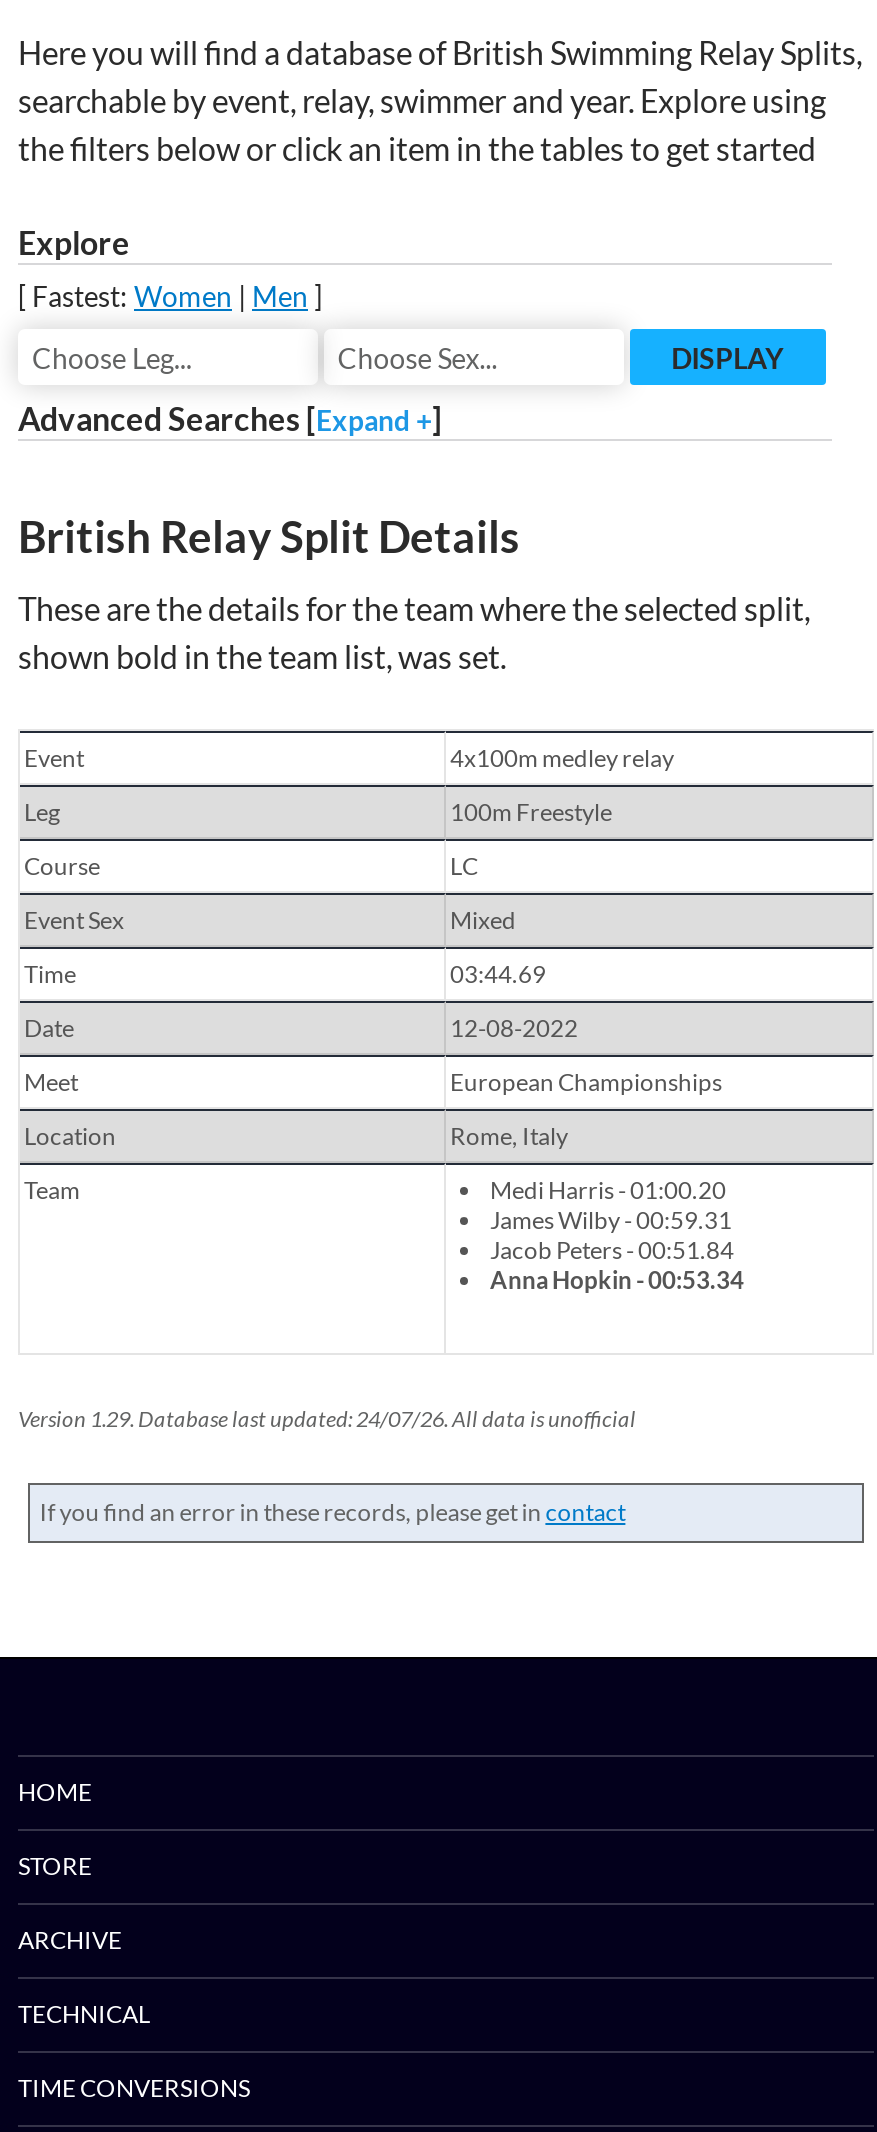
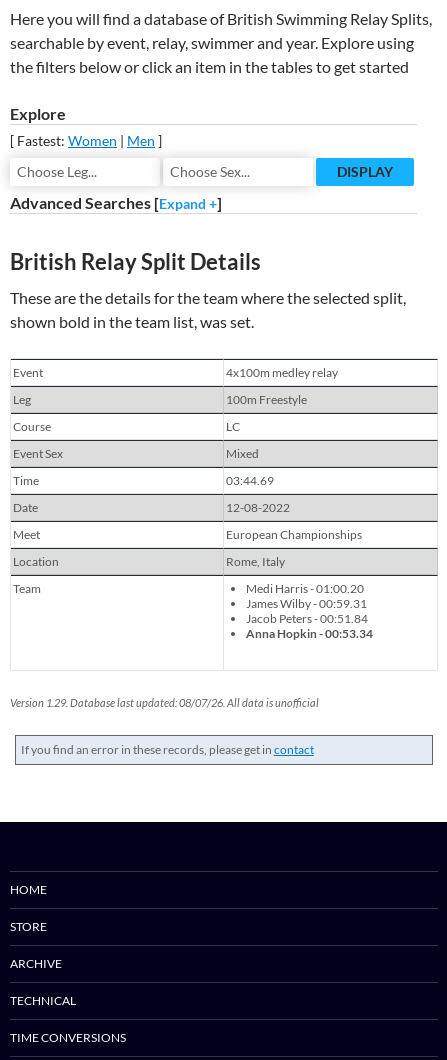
- Version 1.29. Database last updated: 24/07/26. All data is unofficial
+ Version 1.29. Database last updated: 08/07/26. All data is unofficial
